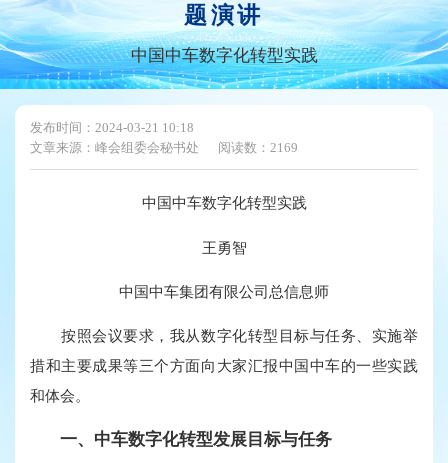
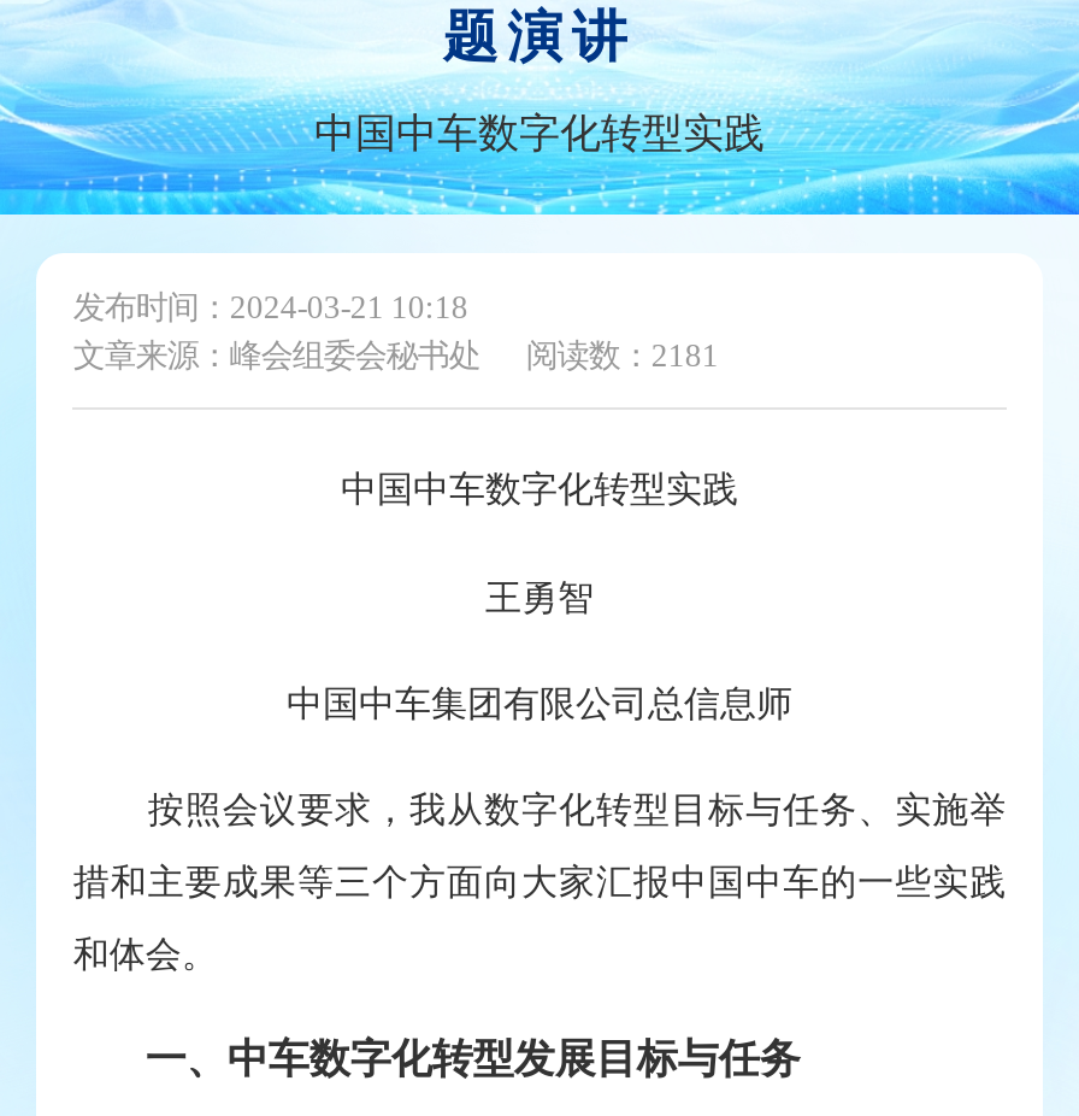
- 文章来源：峰会组委会秘书处 阅读数：2169
+ 文章来源：峰会组委会秘书处 阅读数：2181
